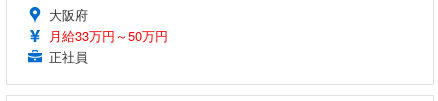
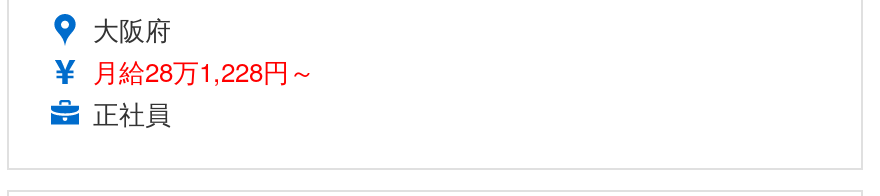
- 月給33万円～50万円
+ 月給28万1,228円～
